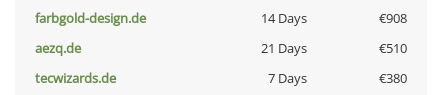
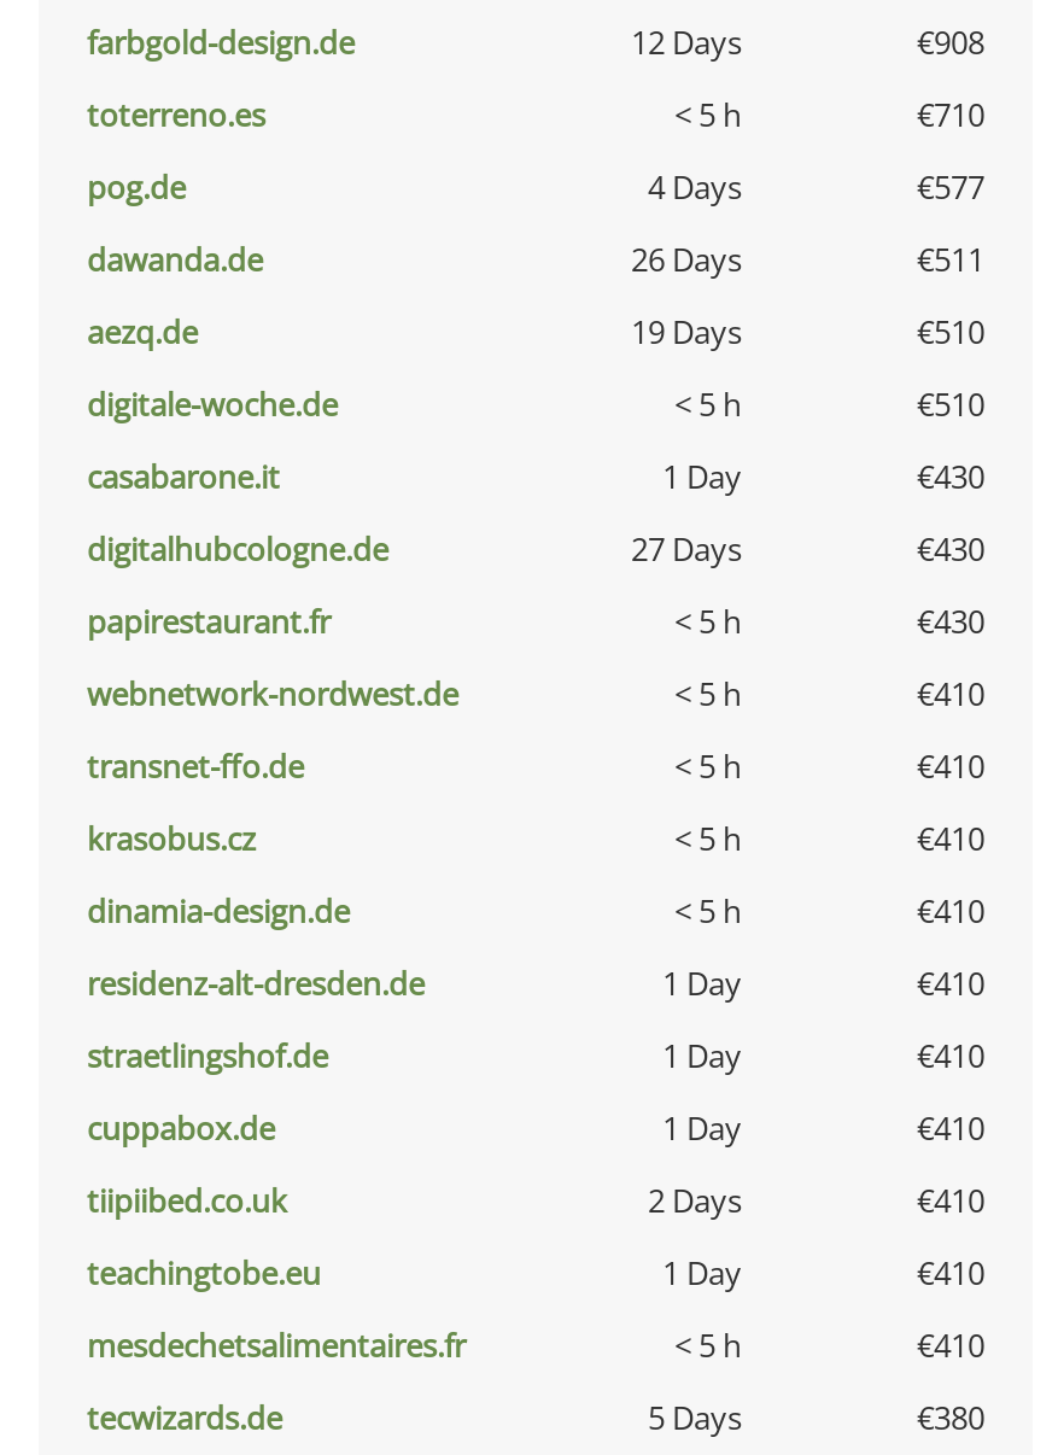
- 14 Days
+ 12 Days

+ toterreno.es
+ < 5 h
+ €710
+ pog.de
+ 4 Days
+ €577
+ dawanda.de
+ 26 Days
+ €511

- 21 Days
+ 19 Days

+ digitale-woche.de
+ < 5 h
+ €510
+ casabarone.it
+ 1 Day
+ €430
+ digitalhubcologne.de
+ 27 Days
+ €430
+ papirestaurant.fr
+ < 5 h
+ €430
+ webnetwork-nordwest.de
+ < 5 h
+ €410
+ transnet-ffo.de
+ < 5 h
+ €410
+ krasobus.cz
+ < 5 h
+ €410
+ dinamia-design.de
+ < 5 h
+ €410
+ residenz-alt-dresden.de
+ 1 Day
+ €410
+ straetlingshof.de
+ 1 Day
+ €410
+ cuppabox.de
+ 1 Day
+ €410
+ tiipiibed.co.uk
+ 2 Days
+ €410
+ teachingtobe.eu
+ 1 Day
+ €410
+ mesdechetsalimentaires.fr
+ < 5 h
+ €410

- 7 Days
+ 5 Days
